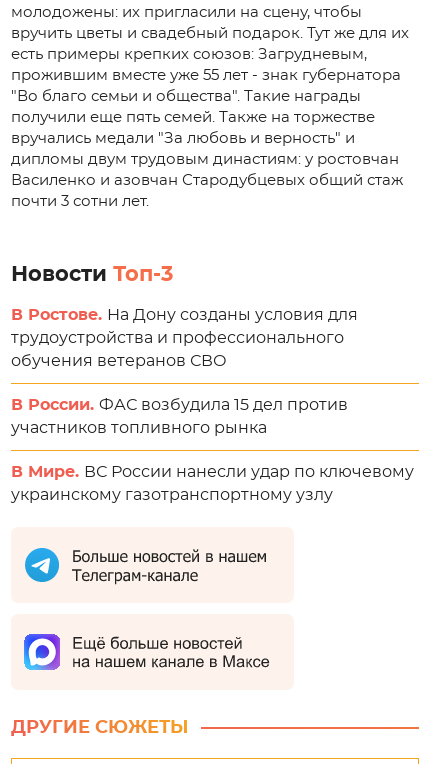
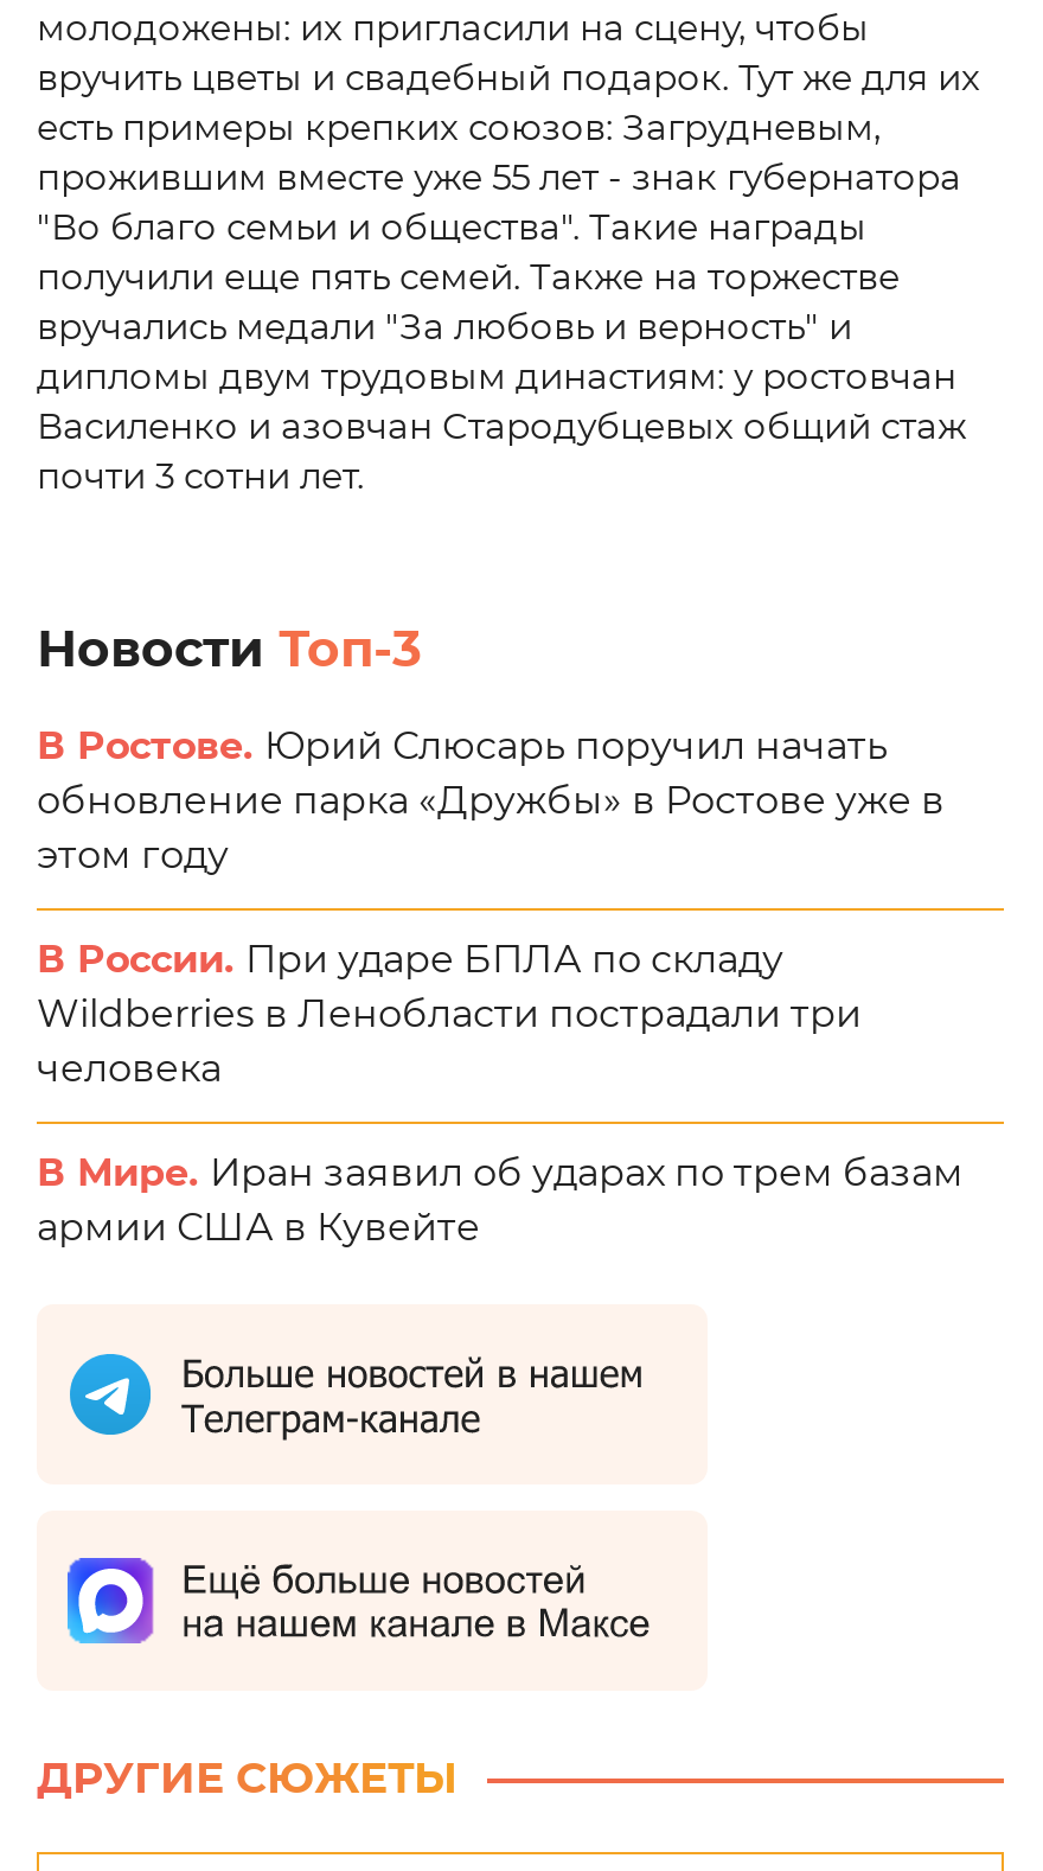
- В Ростове. На Дону созданы условия для
- трудоустройства и профессионального
- обучения ветеранов СВО
+ В Ростове. Юрий Слюсарь поручил начать
+ обновление парка «Дружбы» в Ростове уже в
+ этом году

- В России. ФАС возбудила 15 дел против
- участников топливного рынка
+ В России. При ударе БПЛА по складу
+ Wildberries в Ленобласти пострадали три
+ человека

- В Мире. ВС России нанесли удар по ключевому
- украинскому газотранспортному узлу
+ В Мире. Иран заявил об ударах по трем базам
+ армии США в Кувейте
